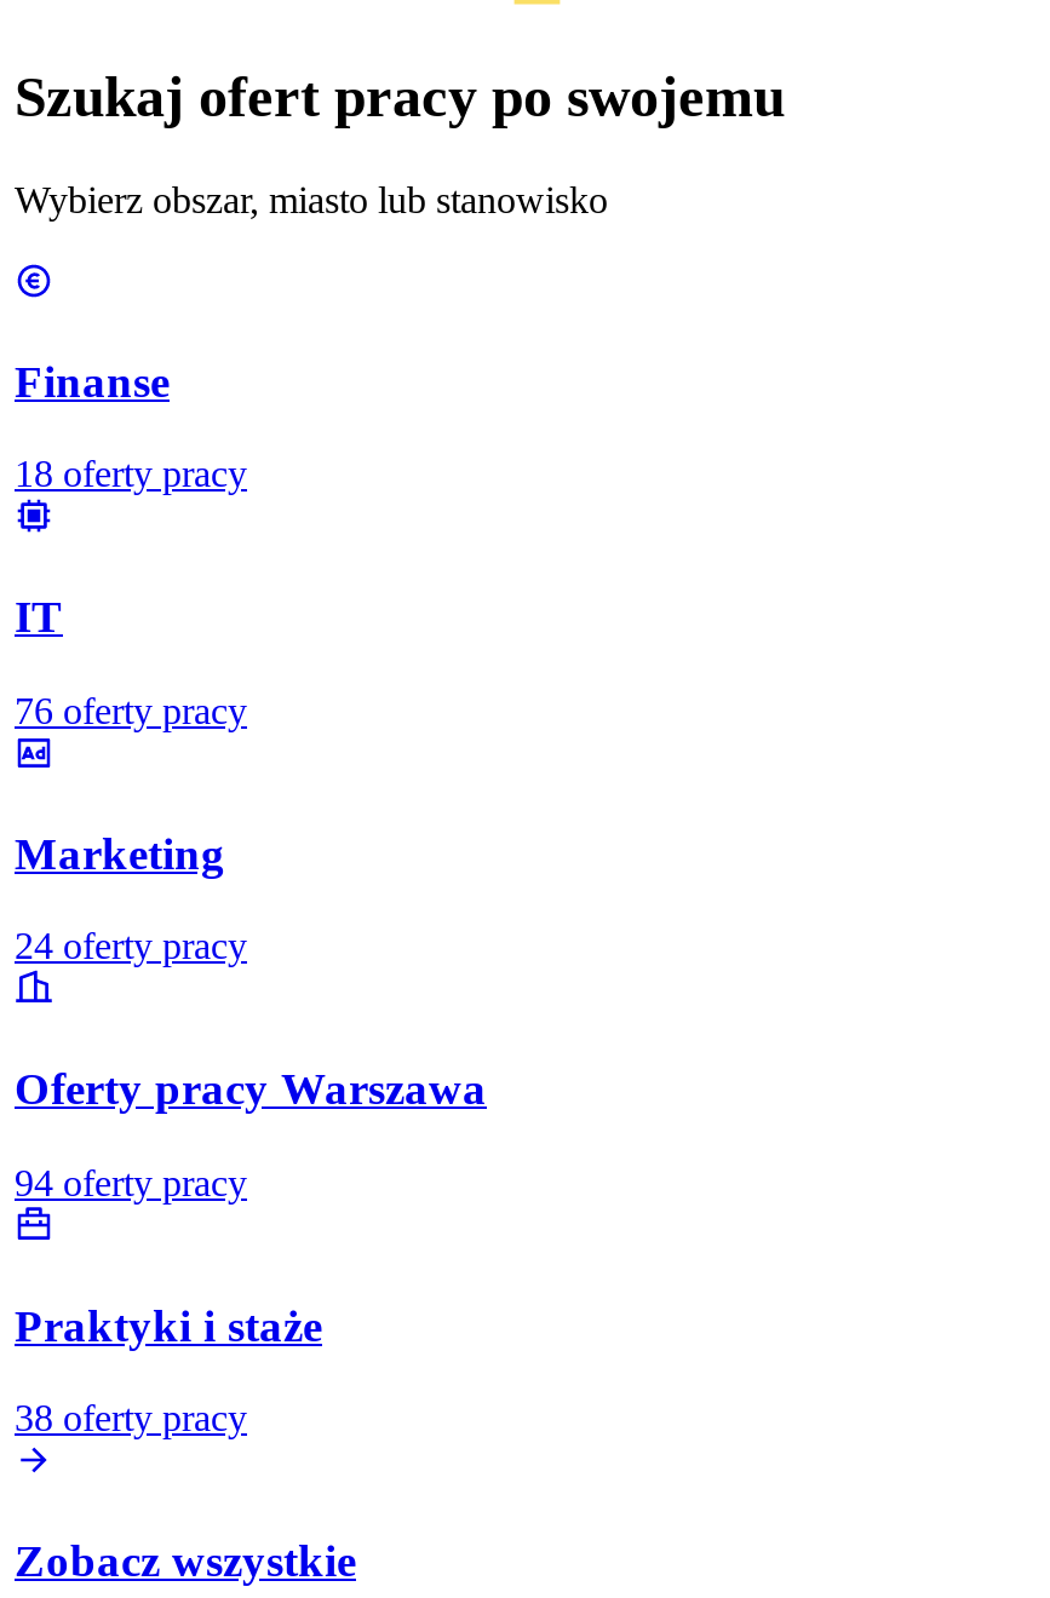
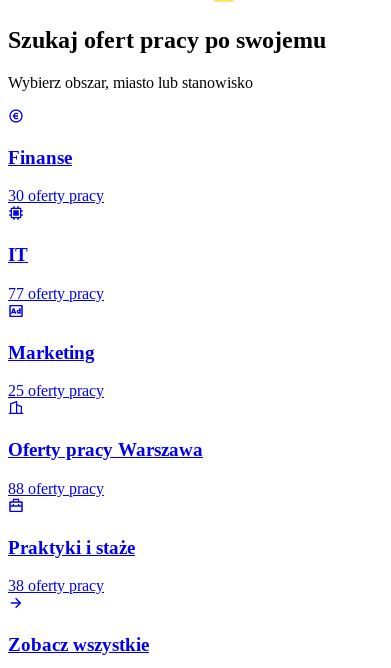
- 18 oferty pracy
+ 30 oferty pracy

- 76 oferty pracy
+ 77 oferty pracy

- 24 oferty pracy
+ 25 oferty pracy

- 94 oferty pracy
+ 88 oferty pracy
